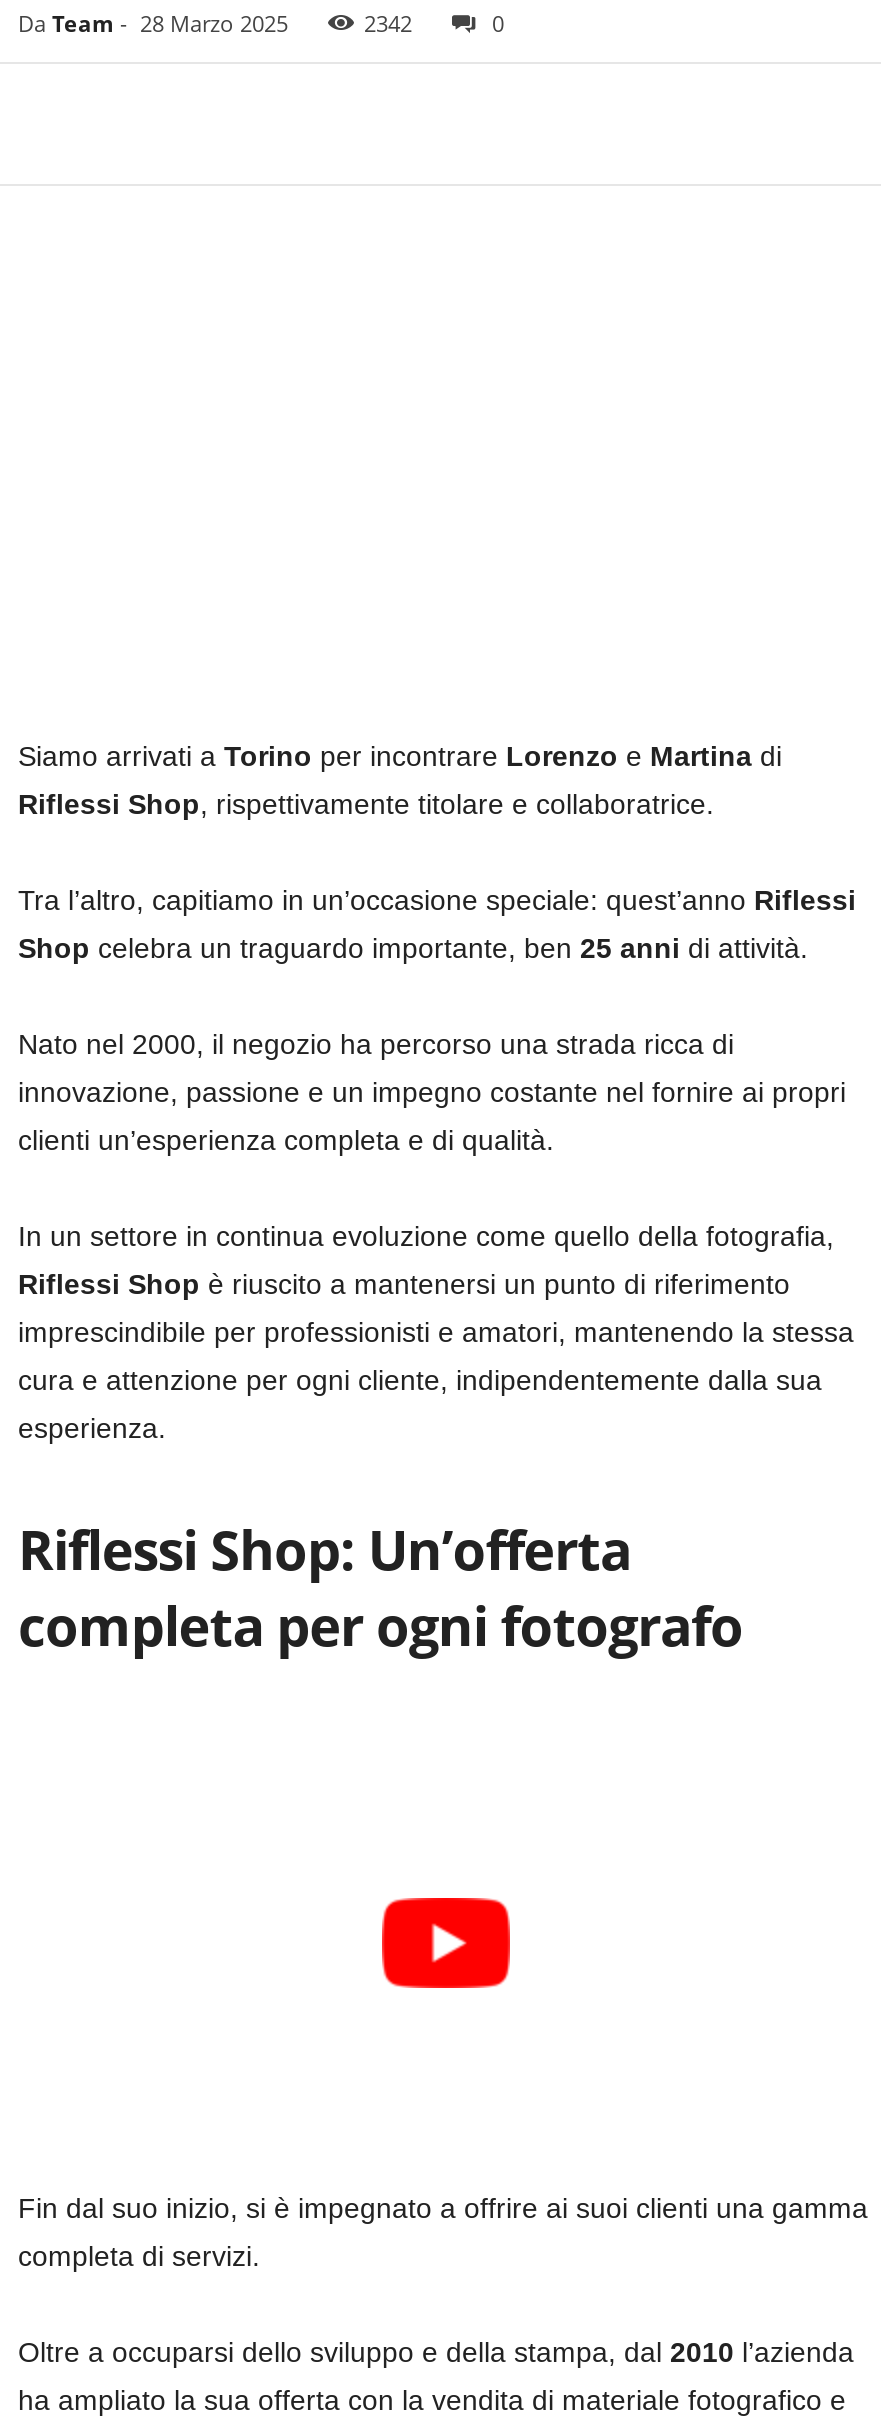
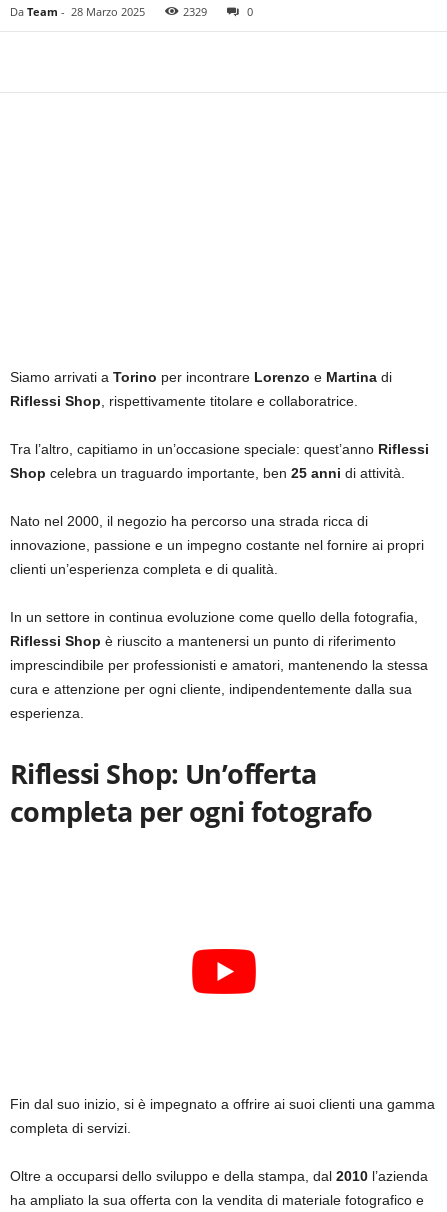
- 2342
+ 2329
